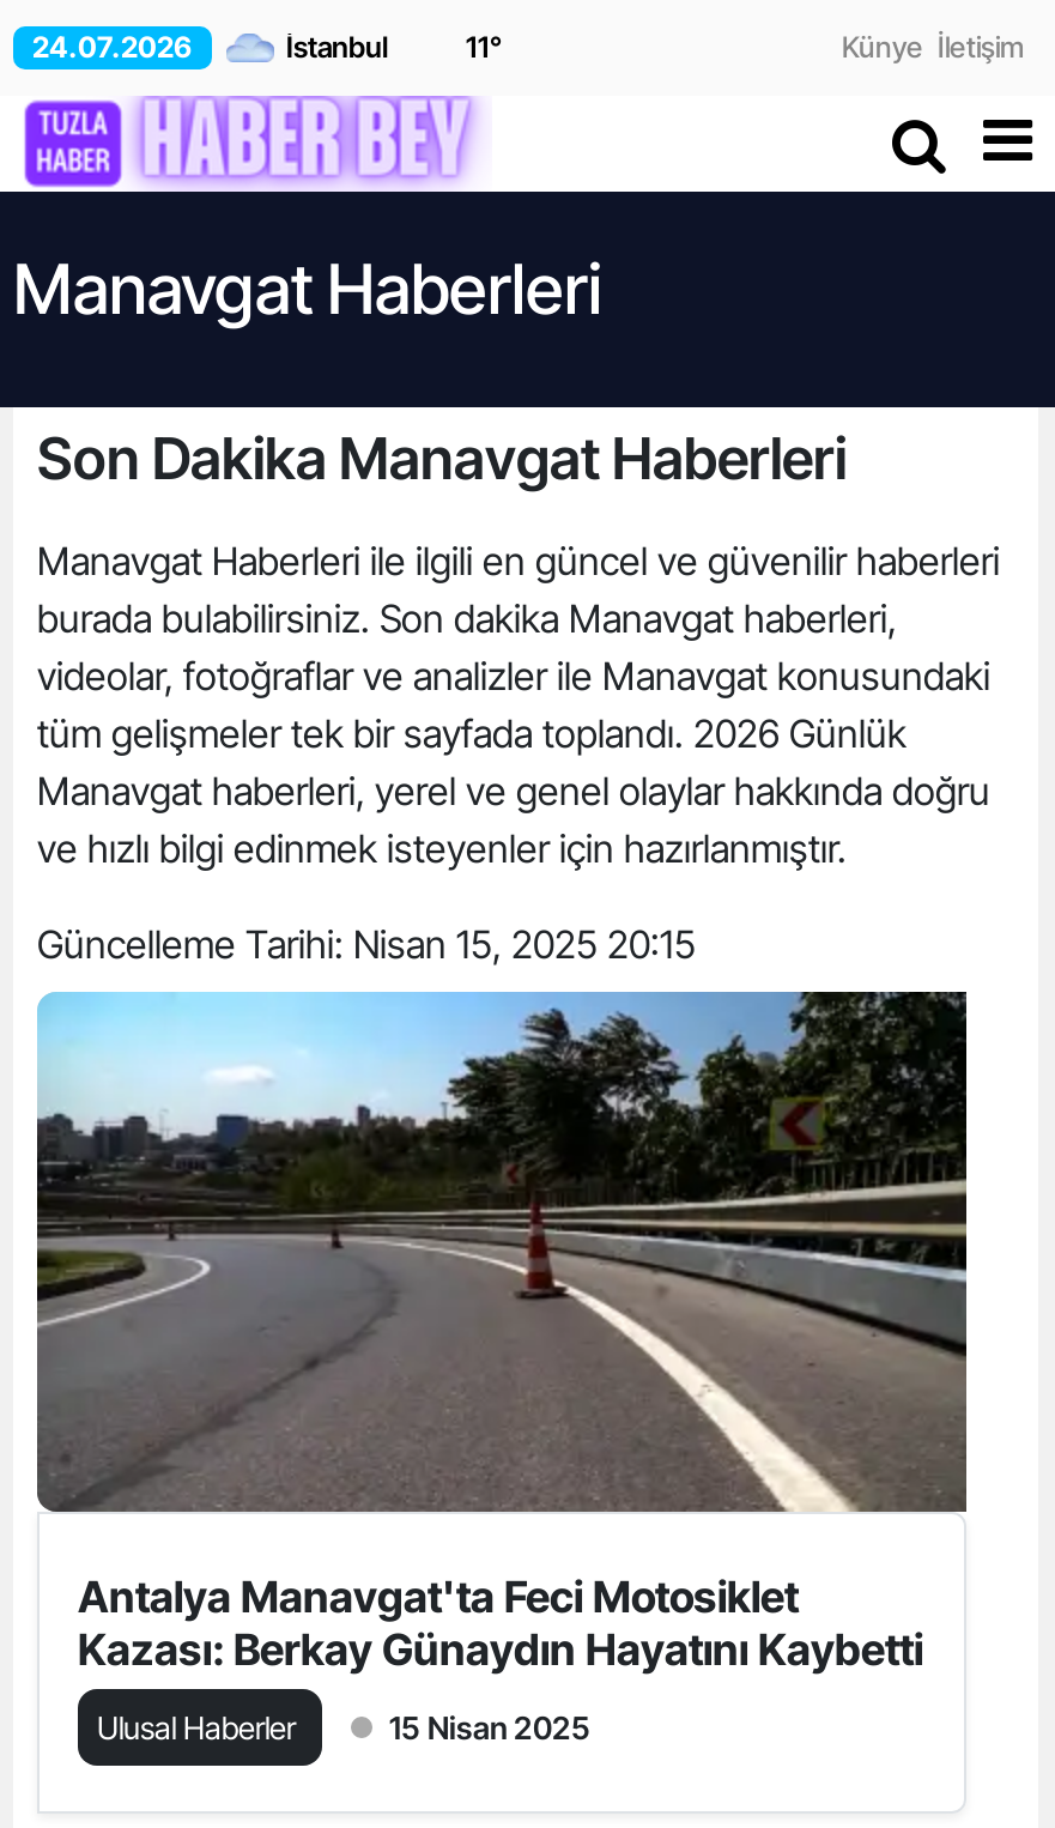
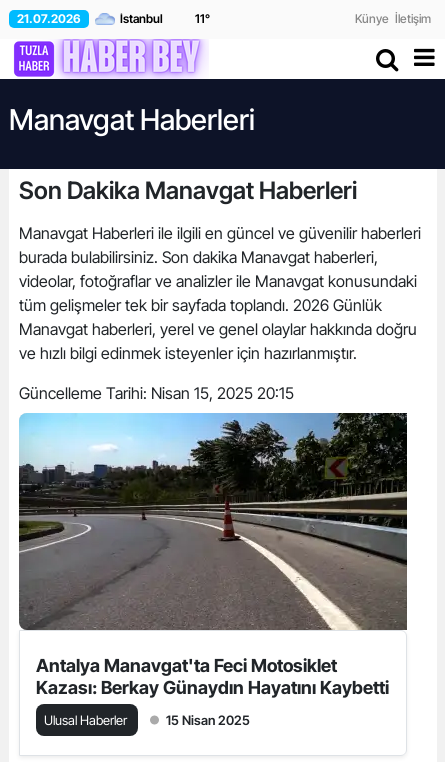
- 24.07.2026
+ 21.07.2026
